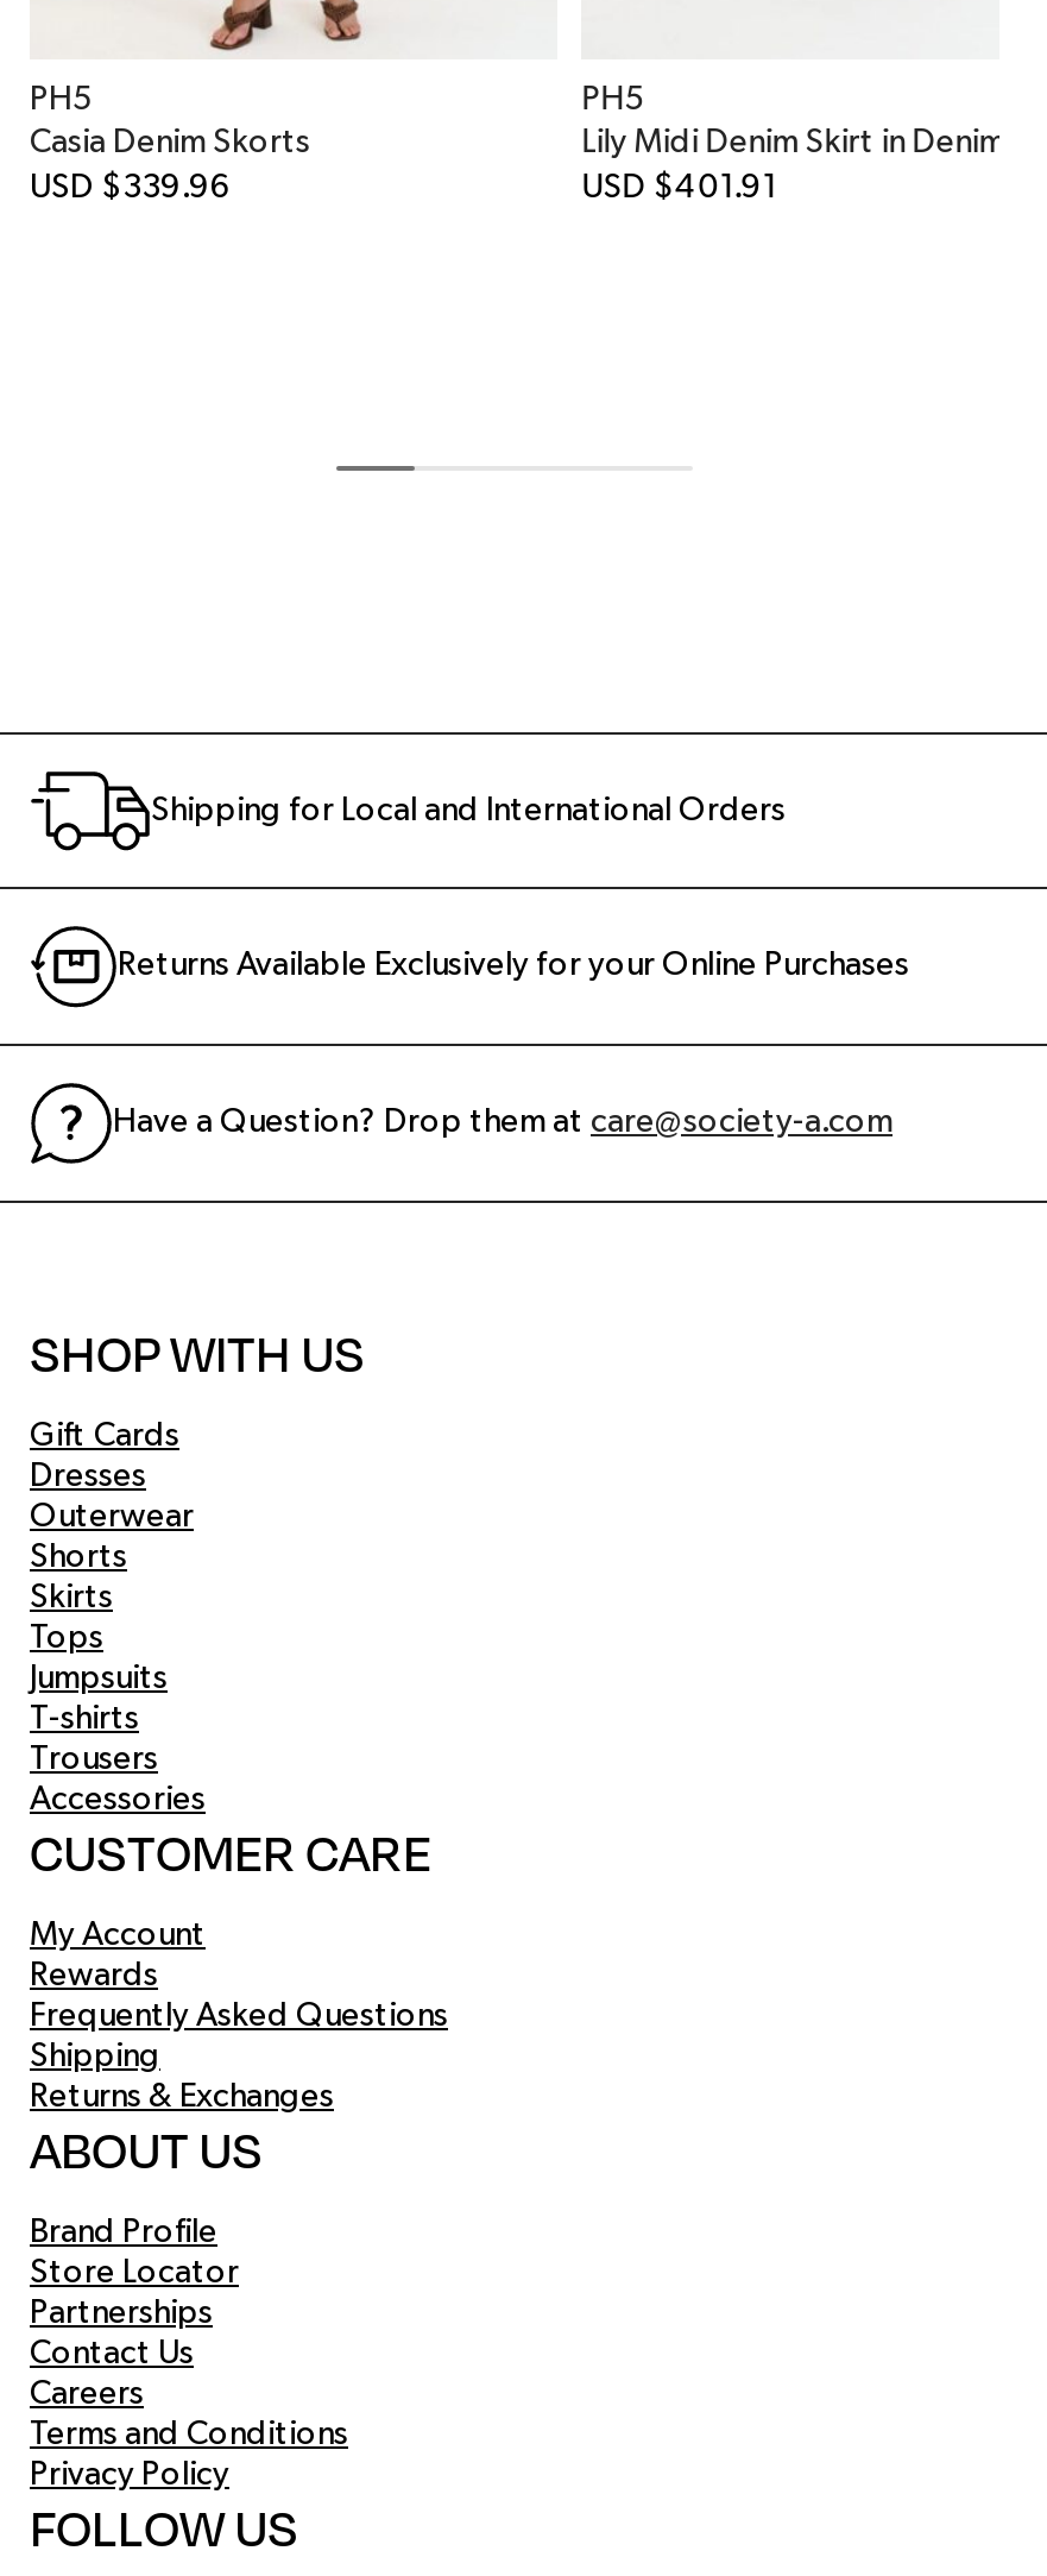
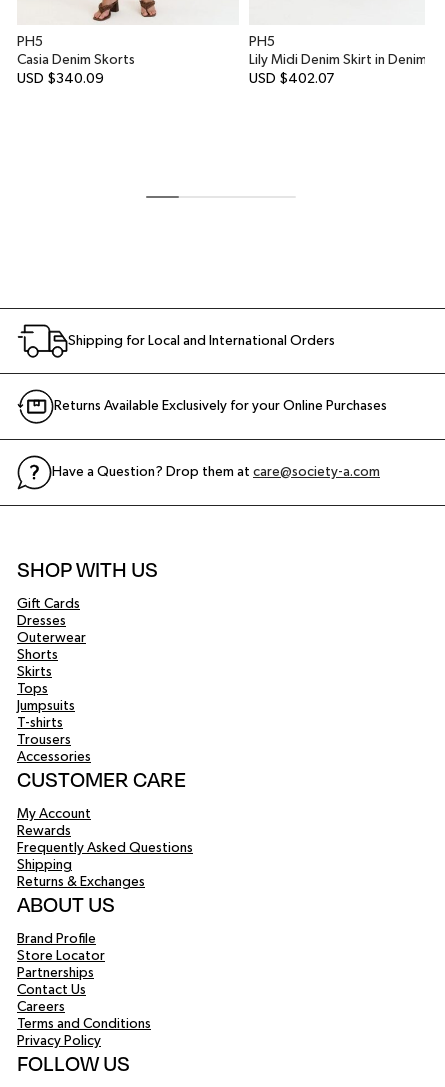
- USD $339.96
+ USD $340.09

- USD $401.91
+ USD $402.07
